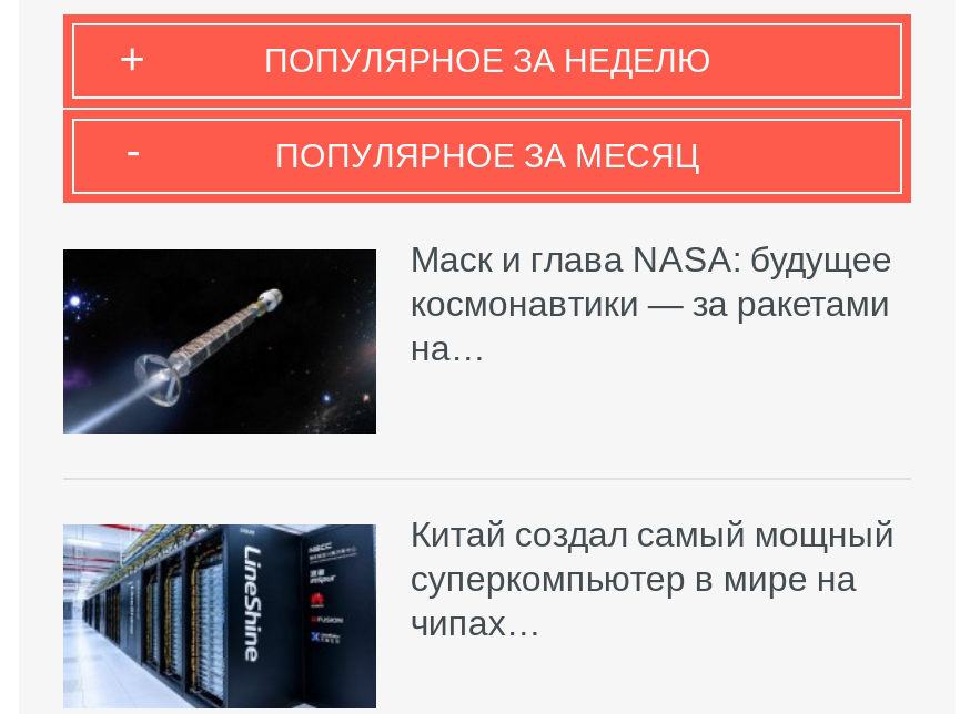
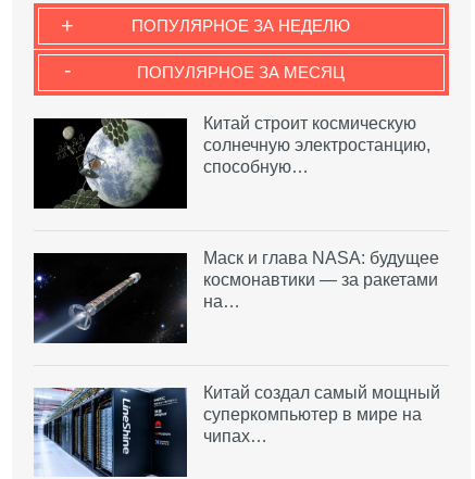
+ [image]
+ Китай строит космическую
+ солнечную электростанцию,
+ способную…
